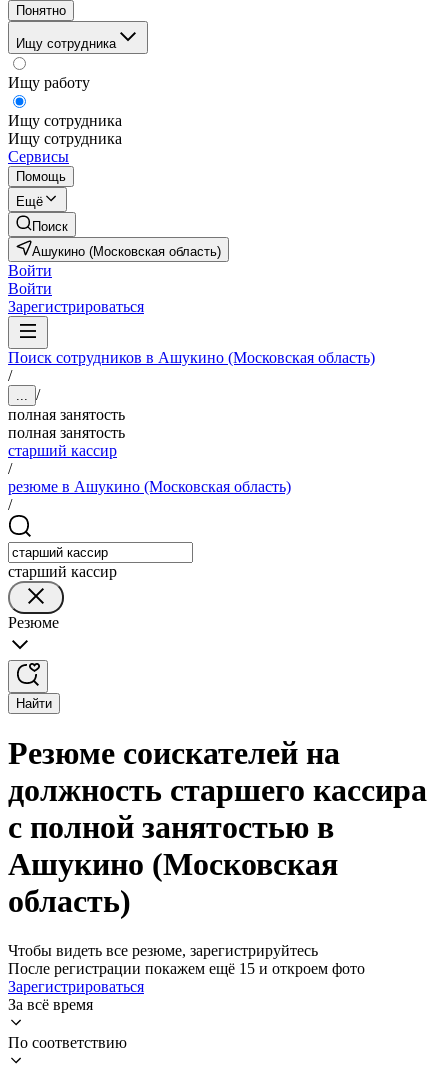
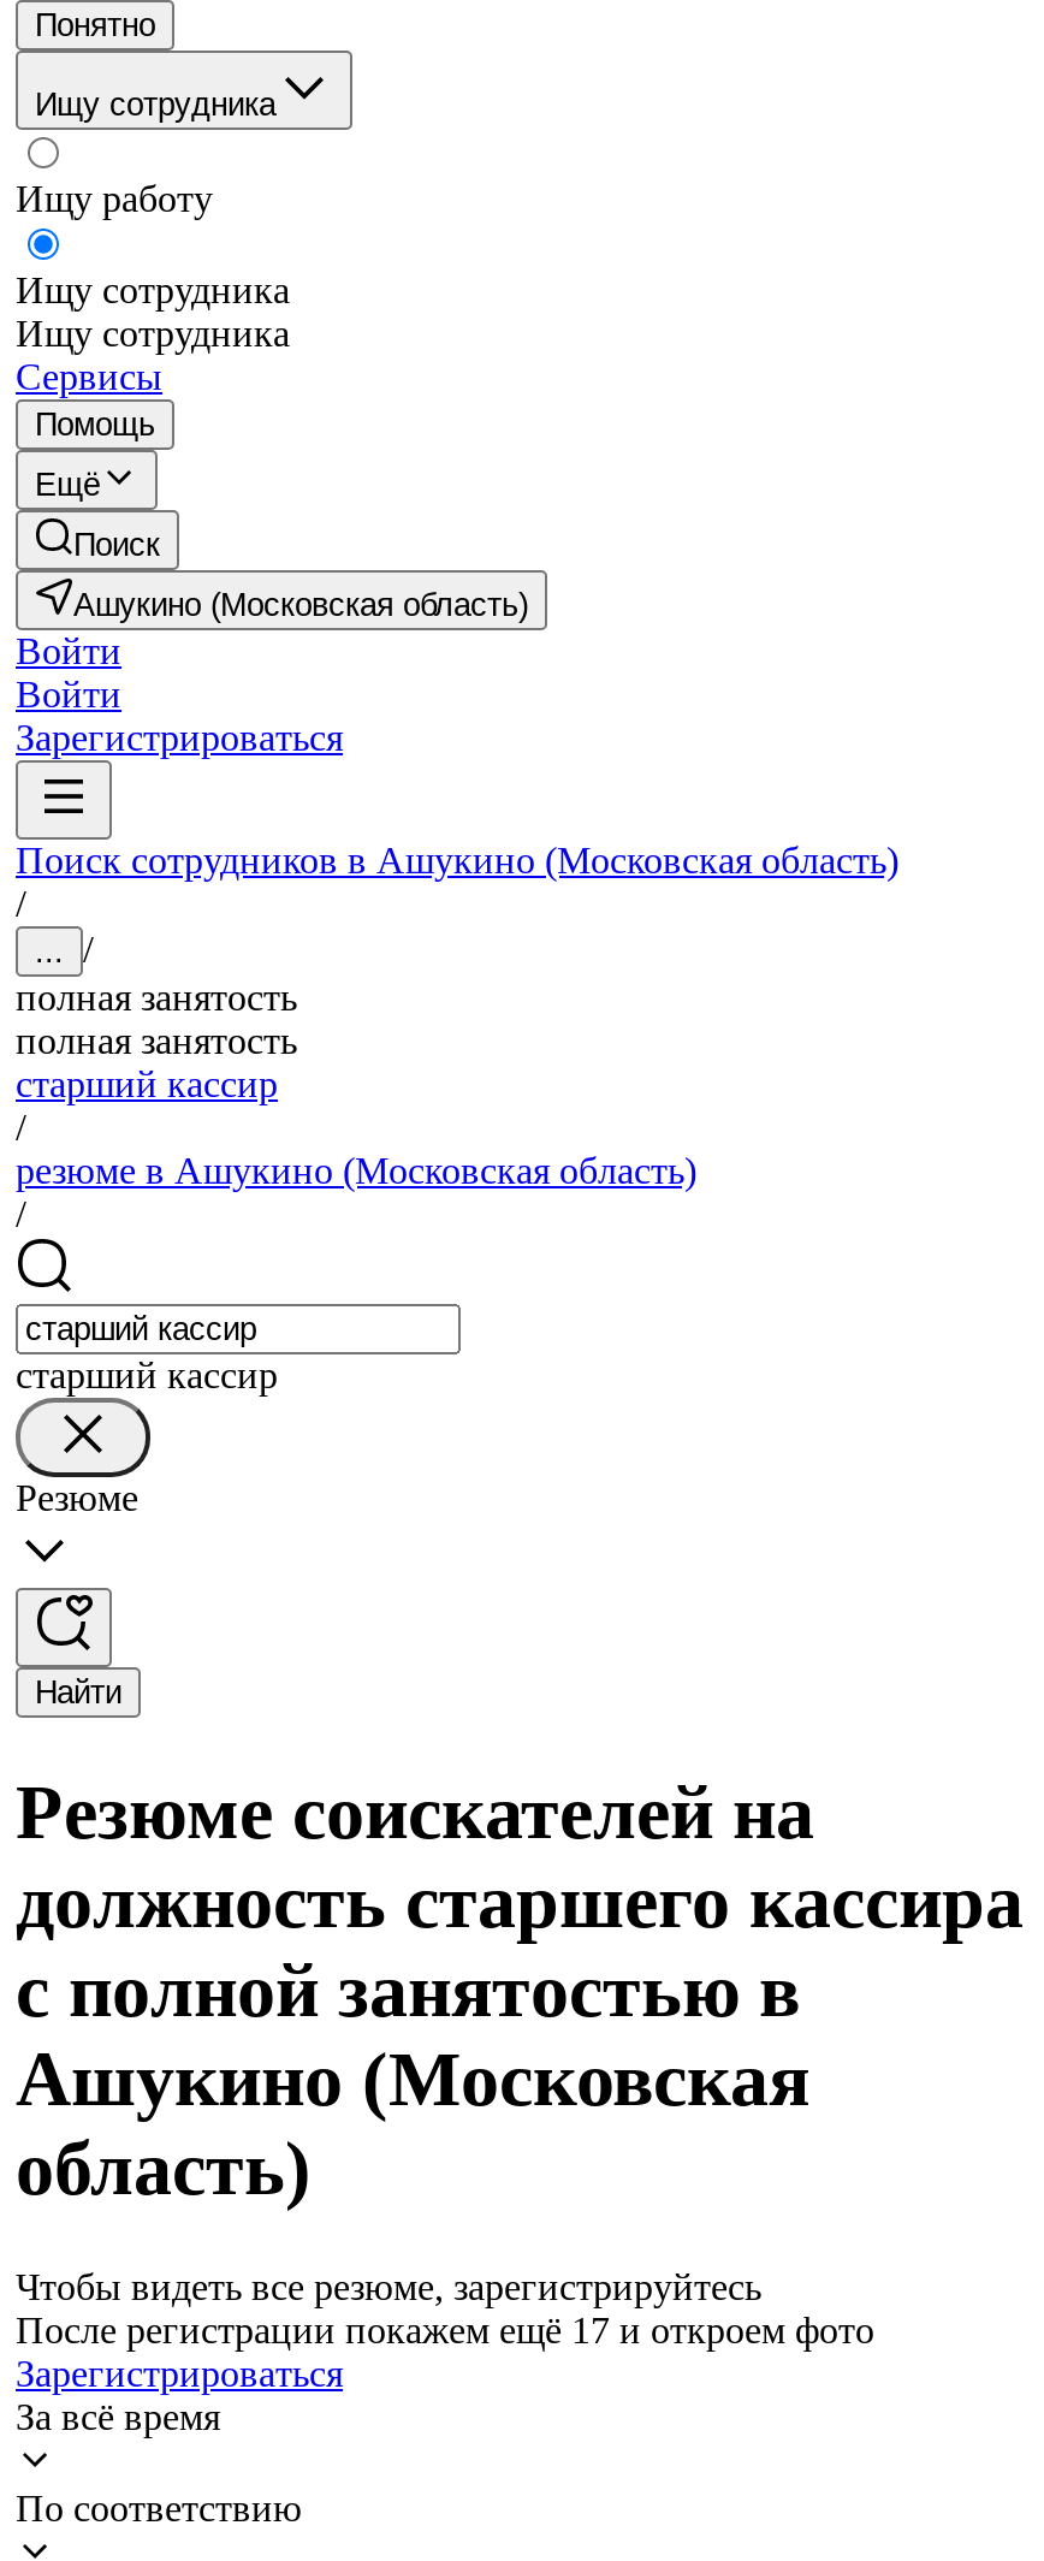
- После регистрации покажем ещё 15 и откроем фото
+ После регистрации покажем ещё 17 и откроем фото
